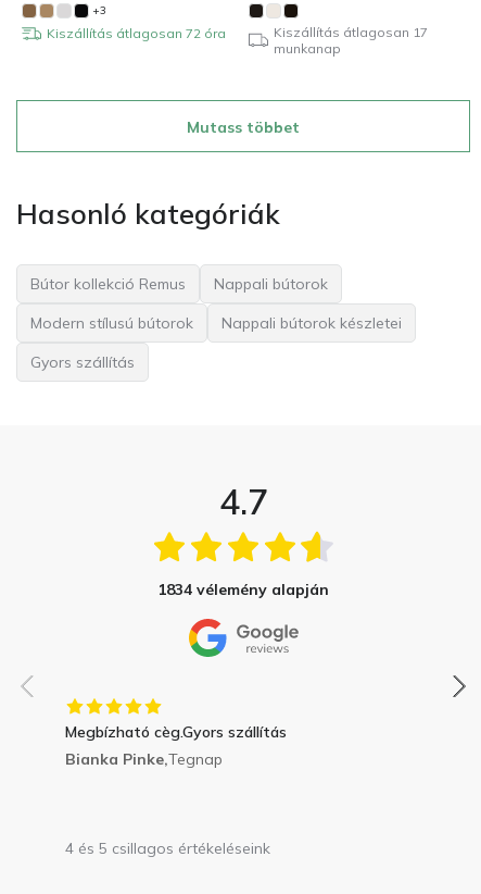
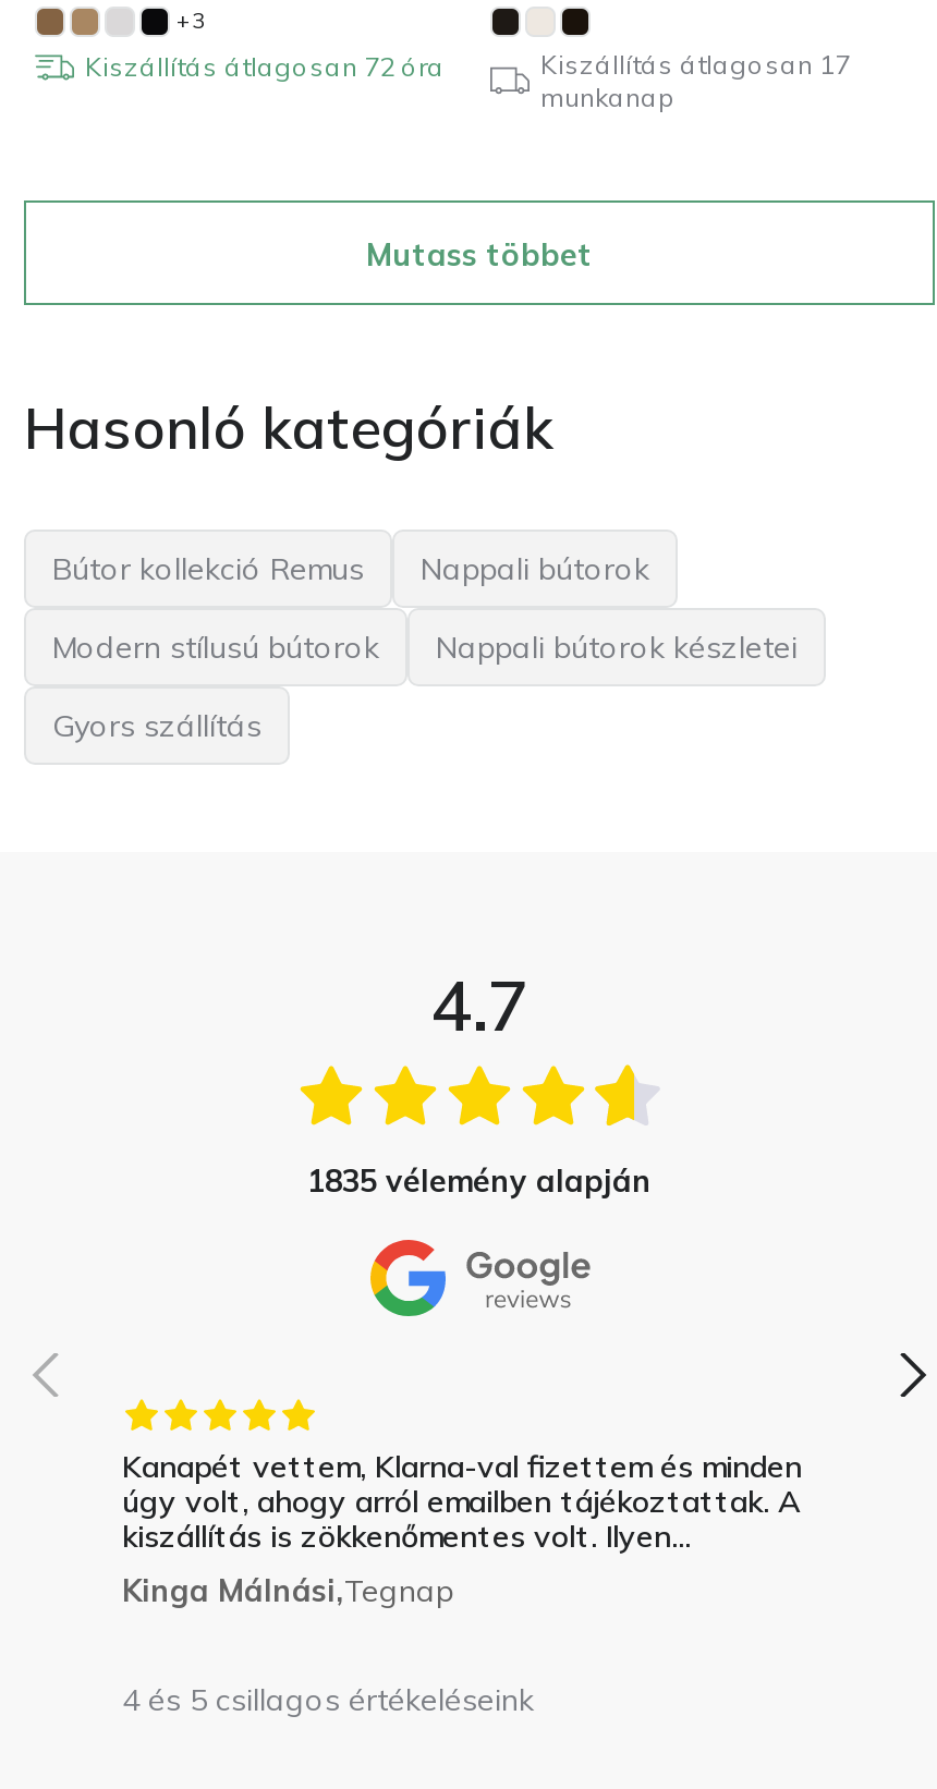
- 1834 vélemény alapján
+ 1835 vélemény alapján

- Megbízható cèg.Gyors szállítás
- Bianka Pinke, Tegnap
+ Kanapét vettem, Klarna-val fizettem és minden
+ úgy volt, ahogy arról emailben tájékoztattak. A
+ kiszállítás is zökkenőmentes volt. Ilyen...
+ Kinga Málnási,Tegnap
